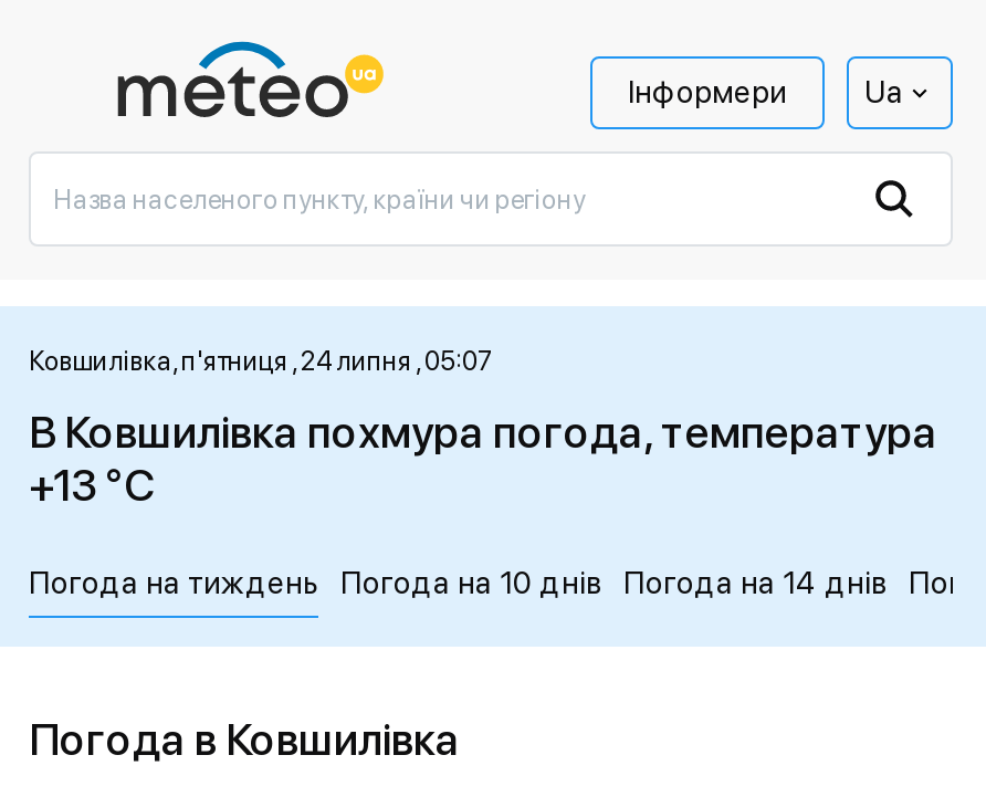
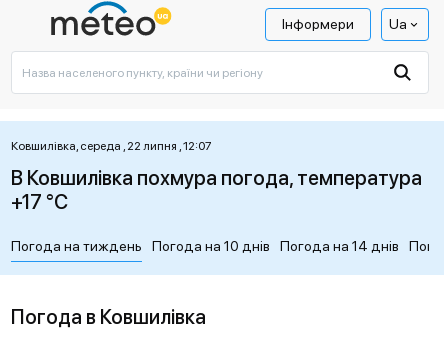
- Ковшилівка, п'ятниця , 24 липня , 05:07
+ Ковшилівка, середа , 22 липня , 12:07

- +13 °C
+ +17 °C
